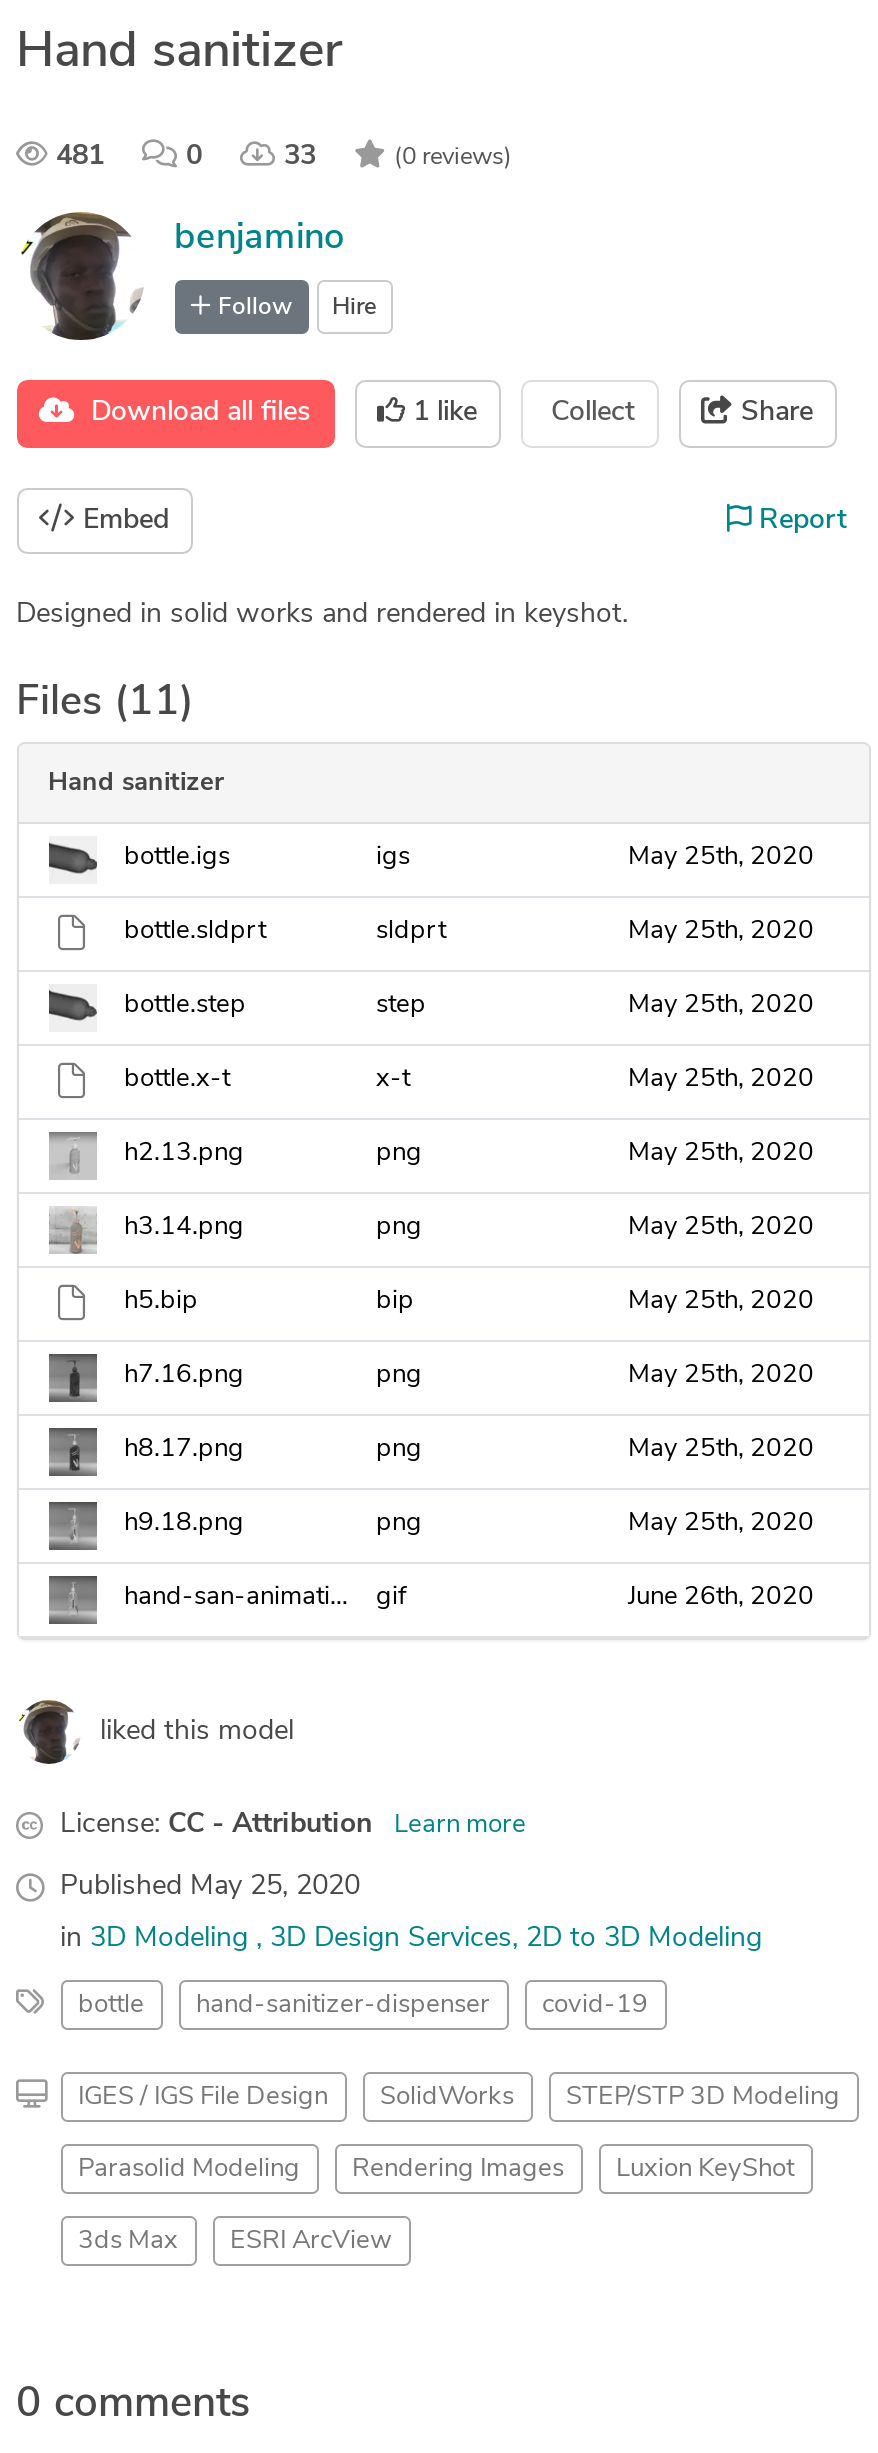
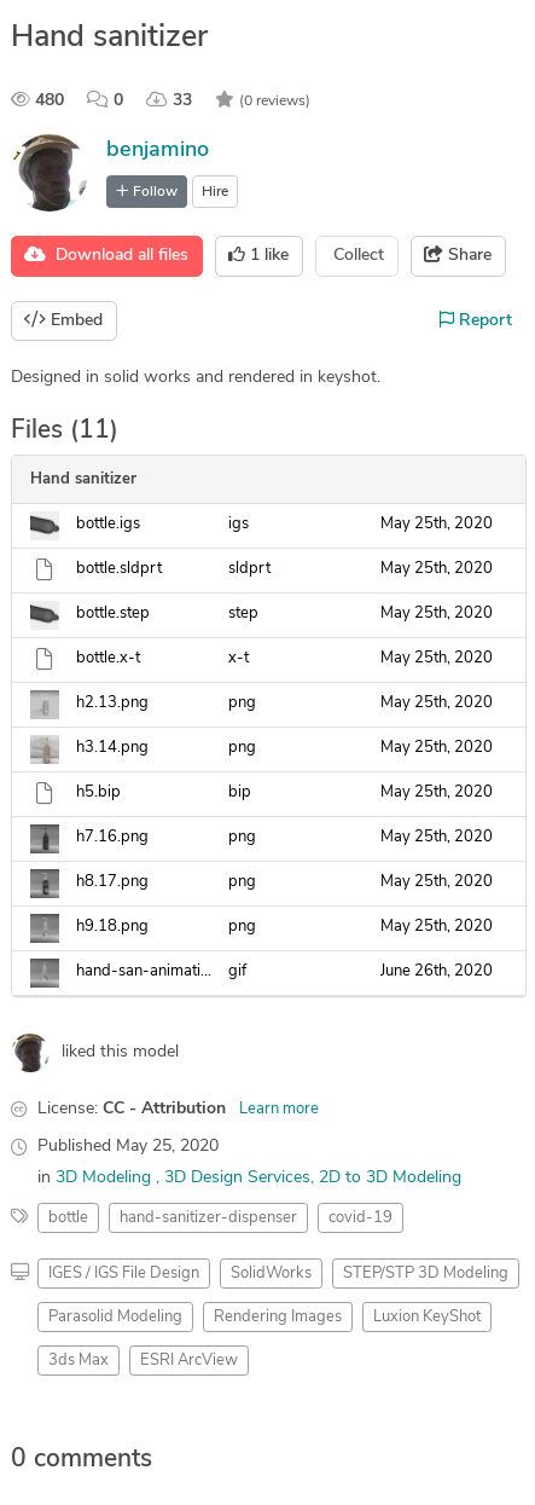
- 481
+ 480
